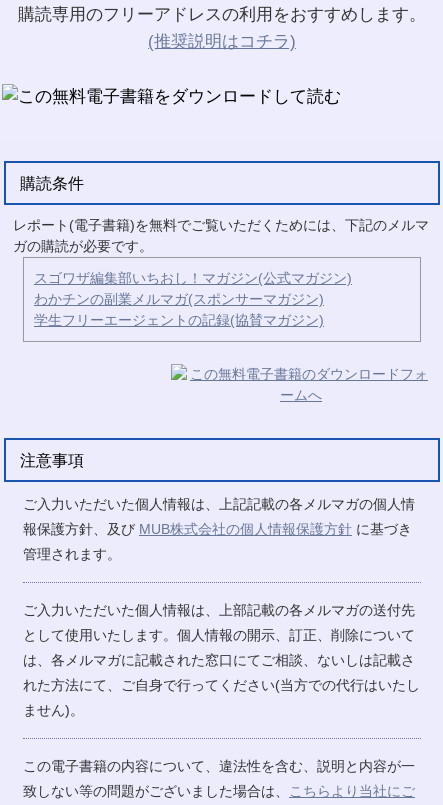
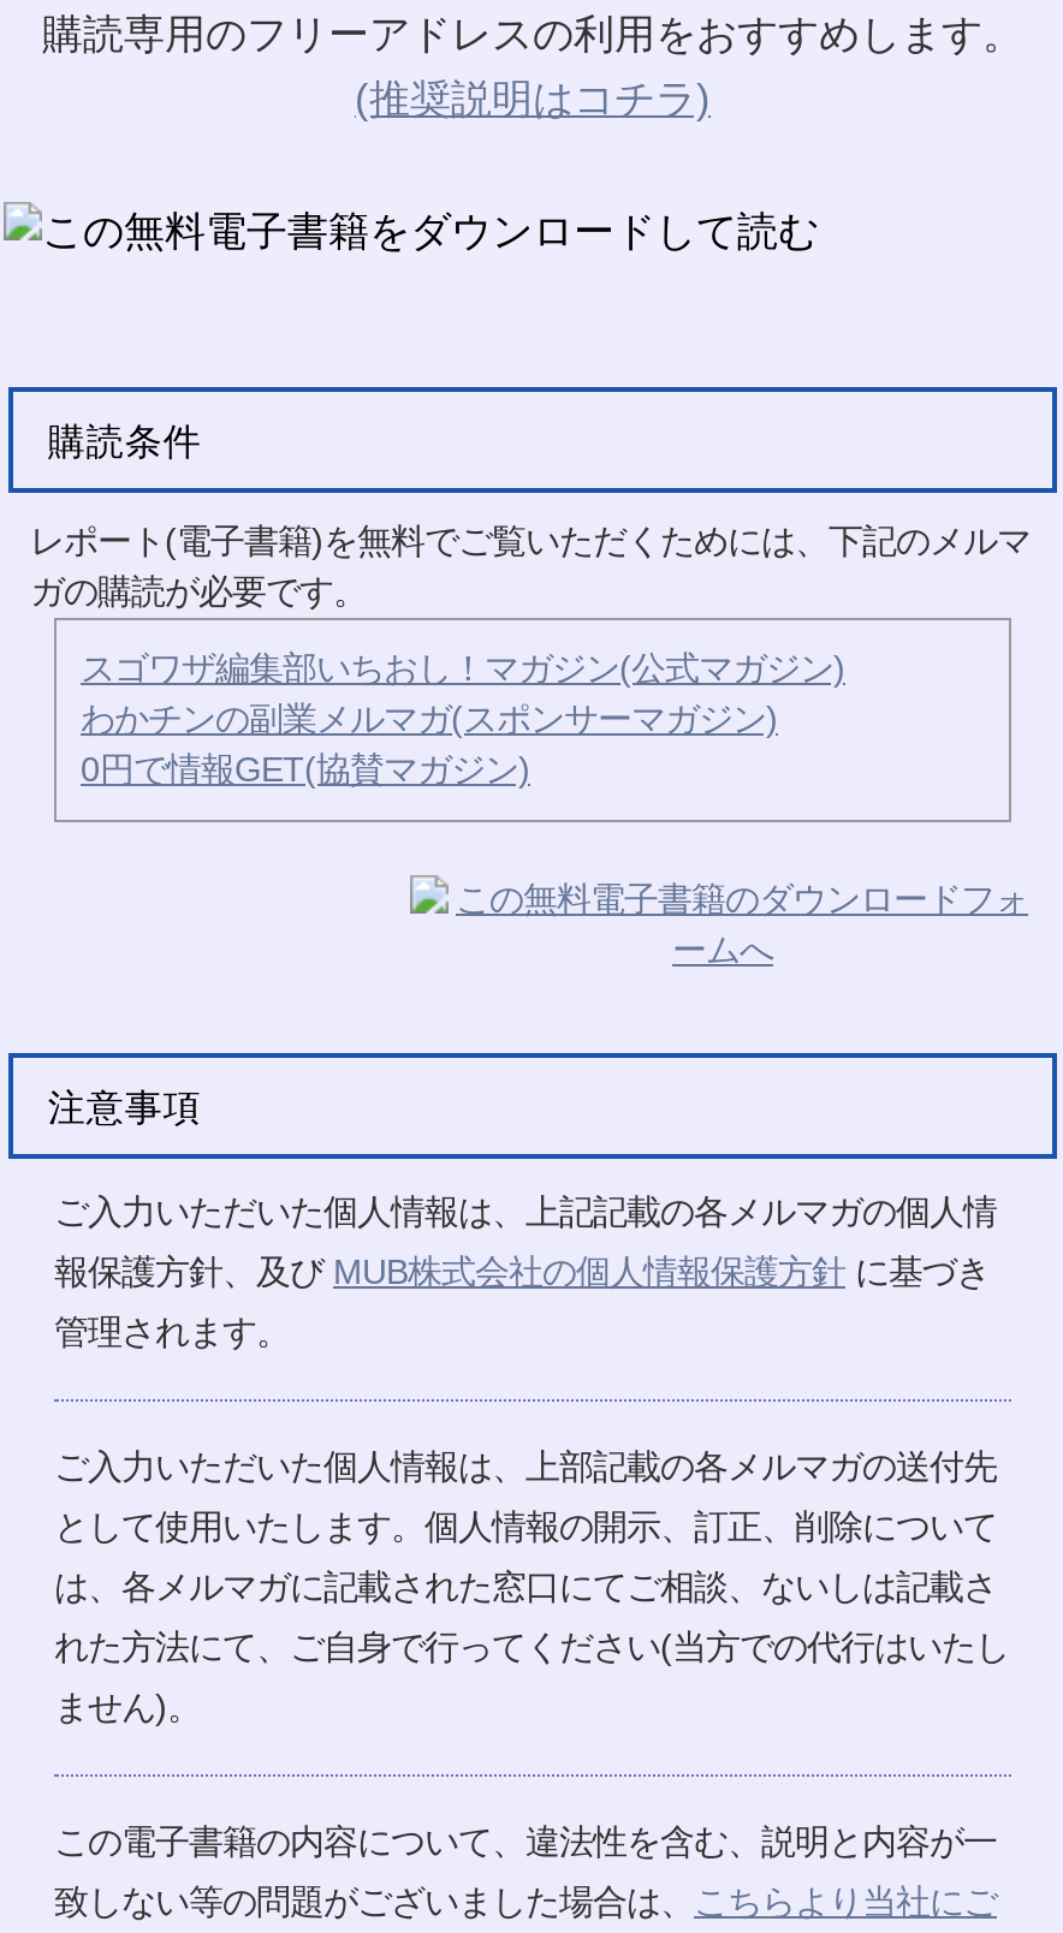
- 学生フリーエージェントの記録(協賛マガジン)
+ 0円で情報GET(協賛マガジン)
